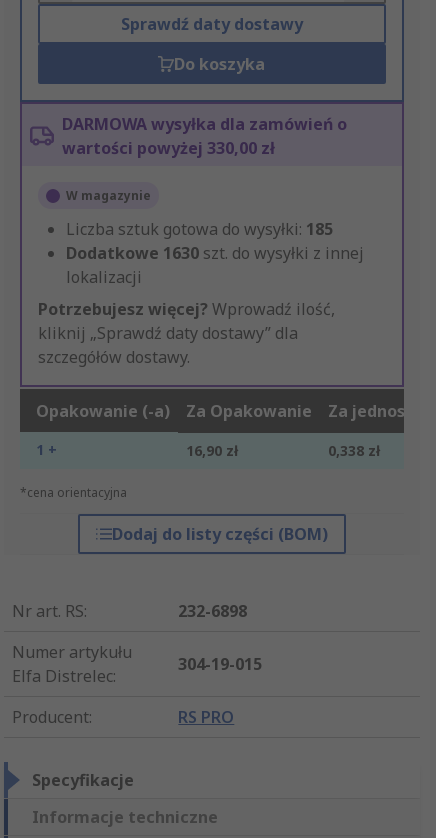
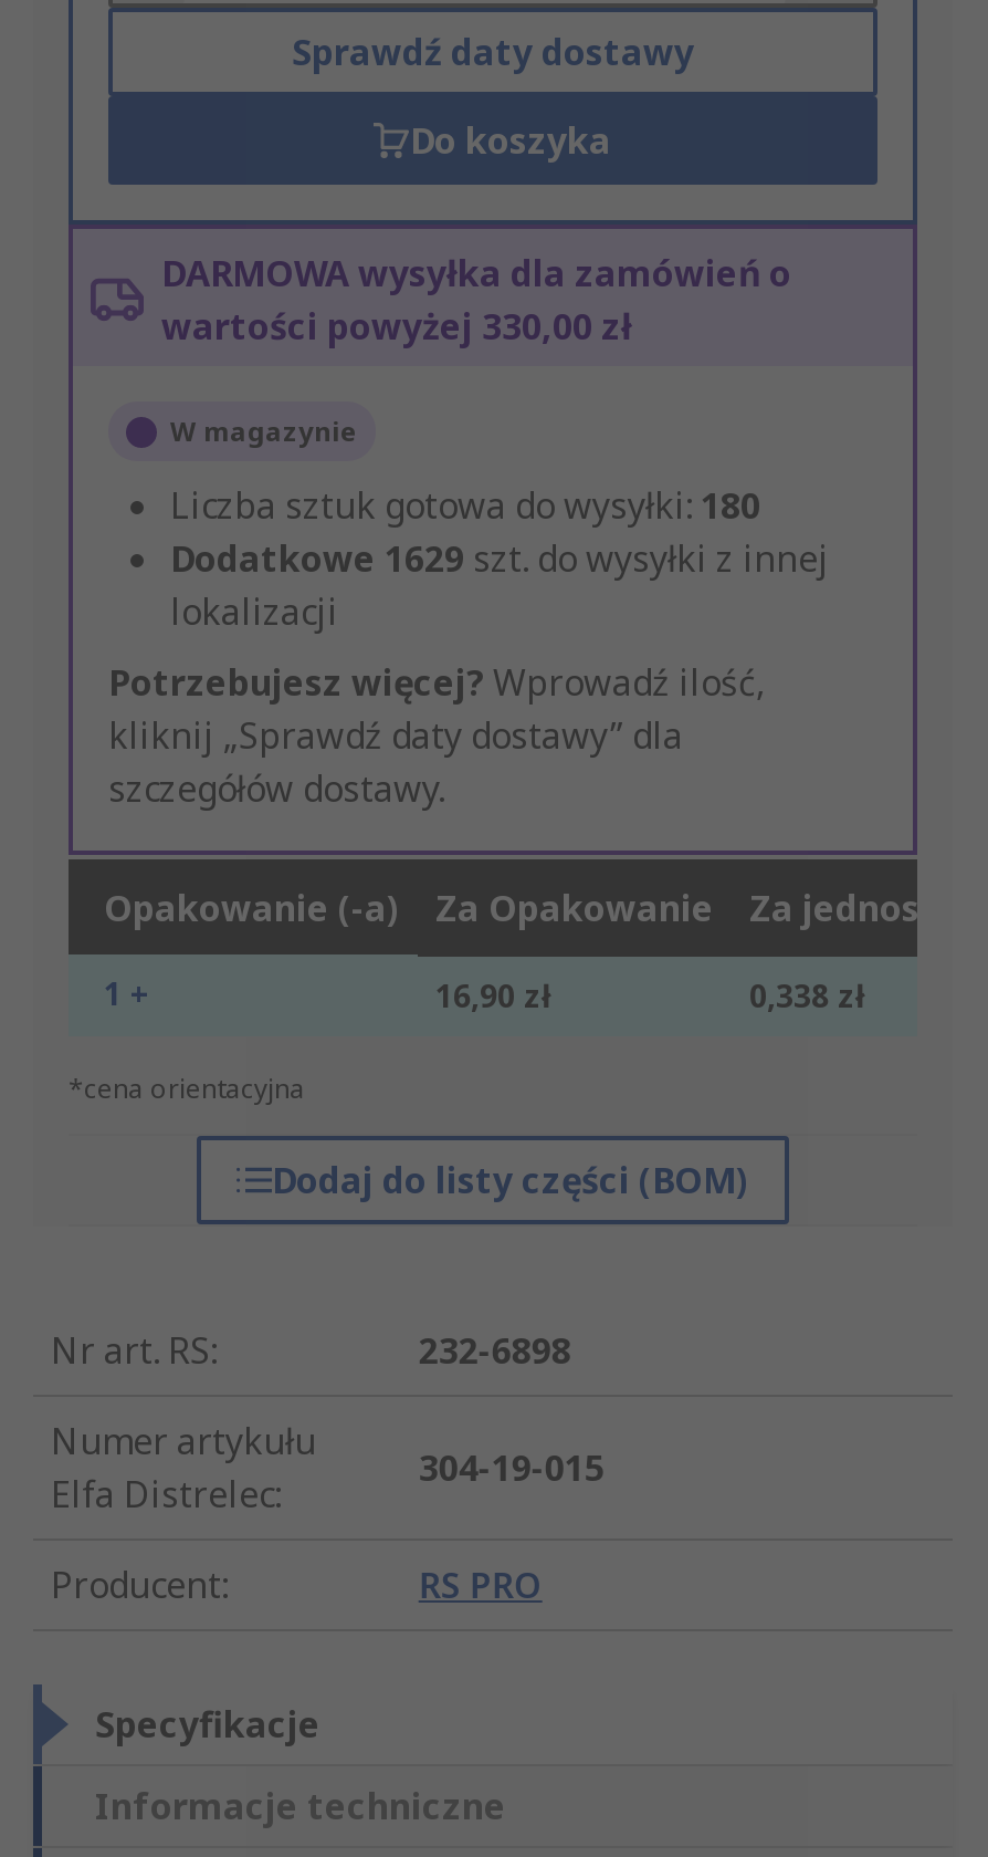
- Liczba sztuk gotowa do wysyłki: 185
+ Liczba sztuk gotowa do wysyłki: 180

- Dodatkowe 1630 szt. do wysyłki z innej
+ Dodatkowe 1629 szt. do wysyłki z innej
